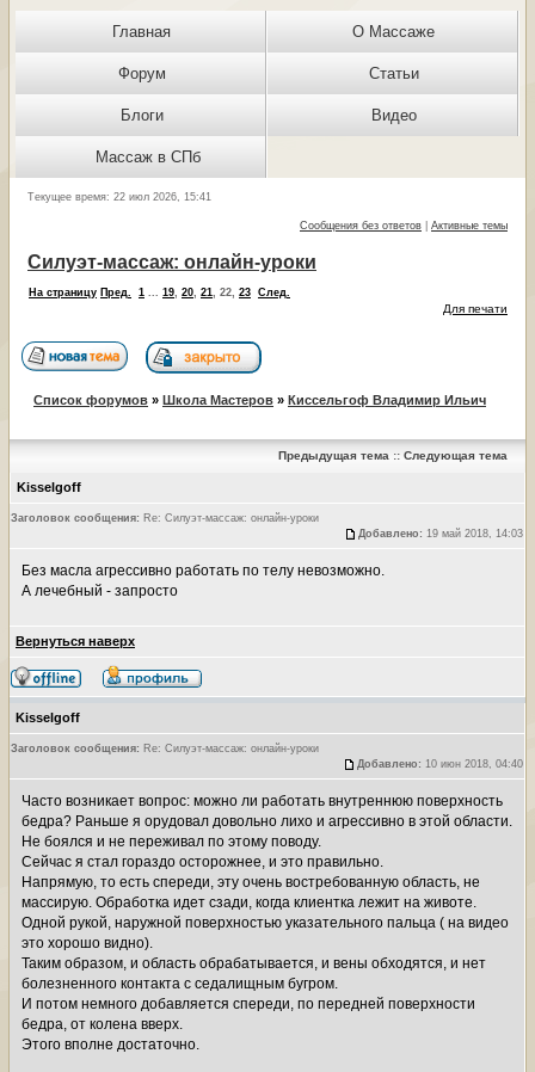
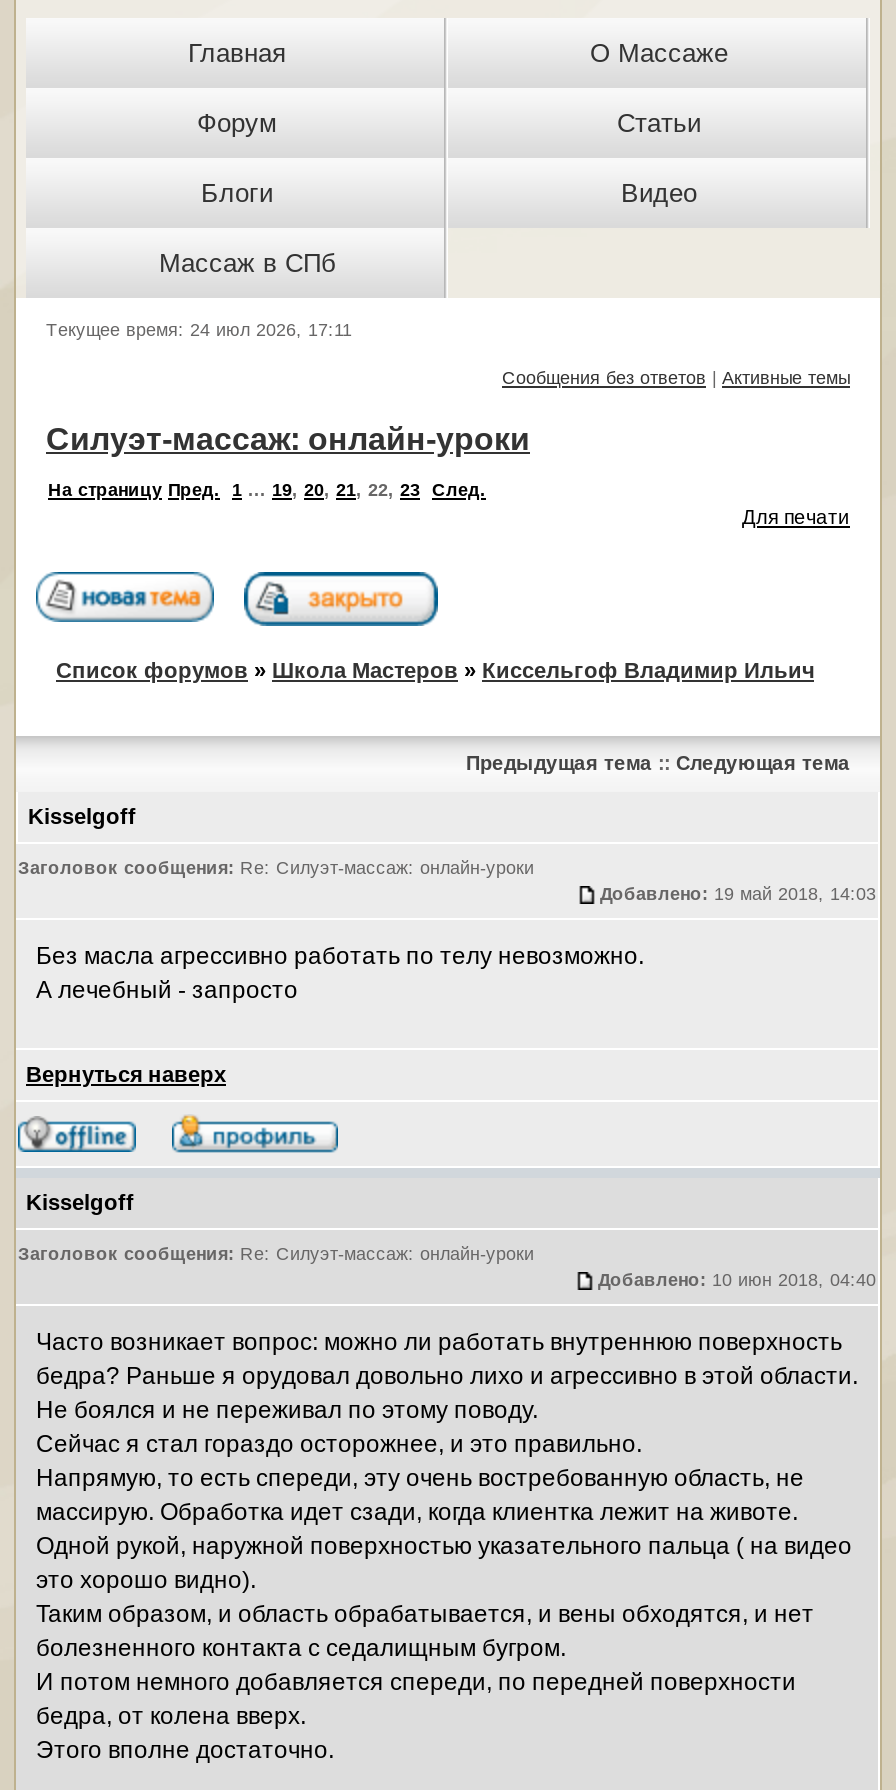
- Текущее время: 22 июл 2026, 15:41
+ Текущее время: 24 июл 2026, 17:11
